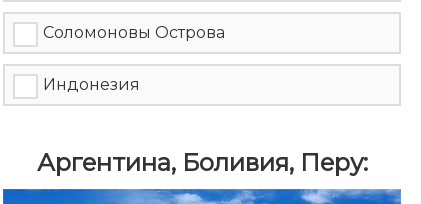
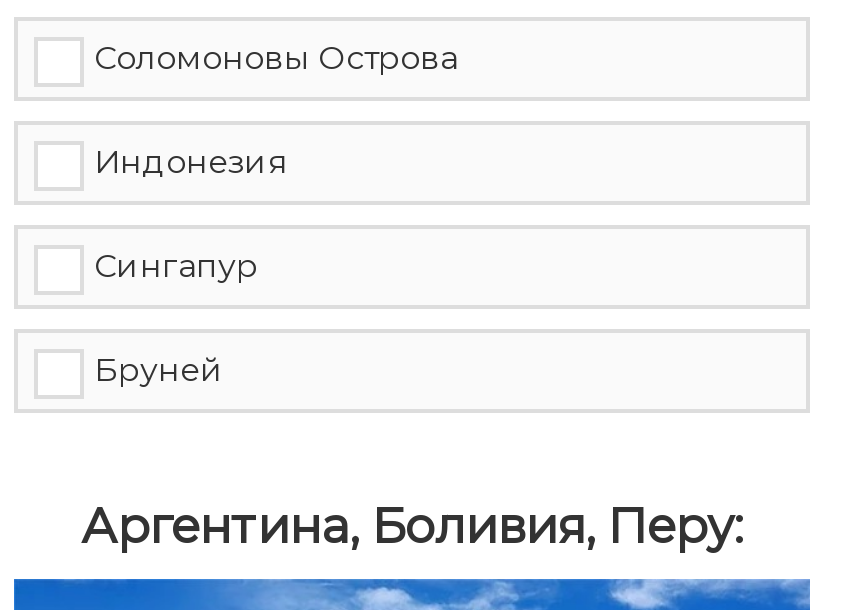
+ Сингапур
+ Бруней
